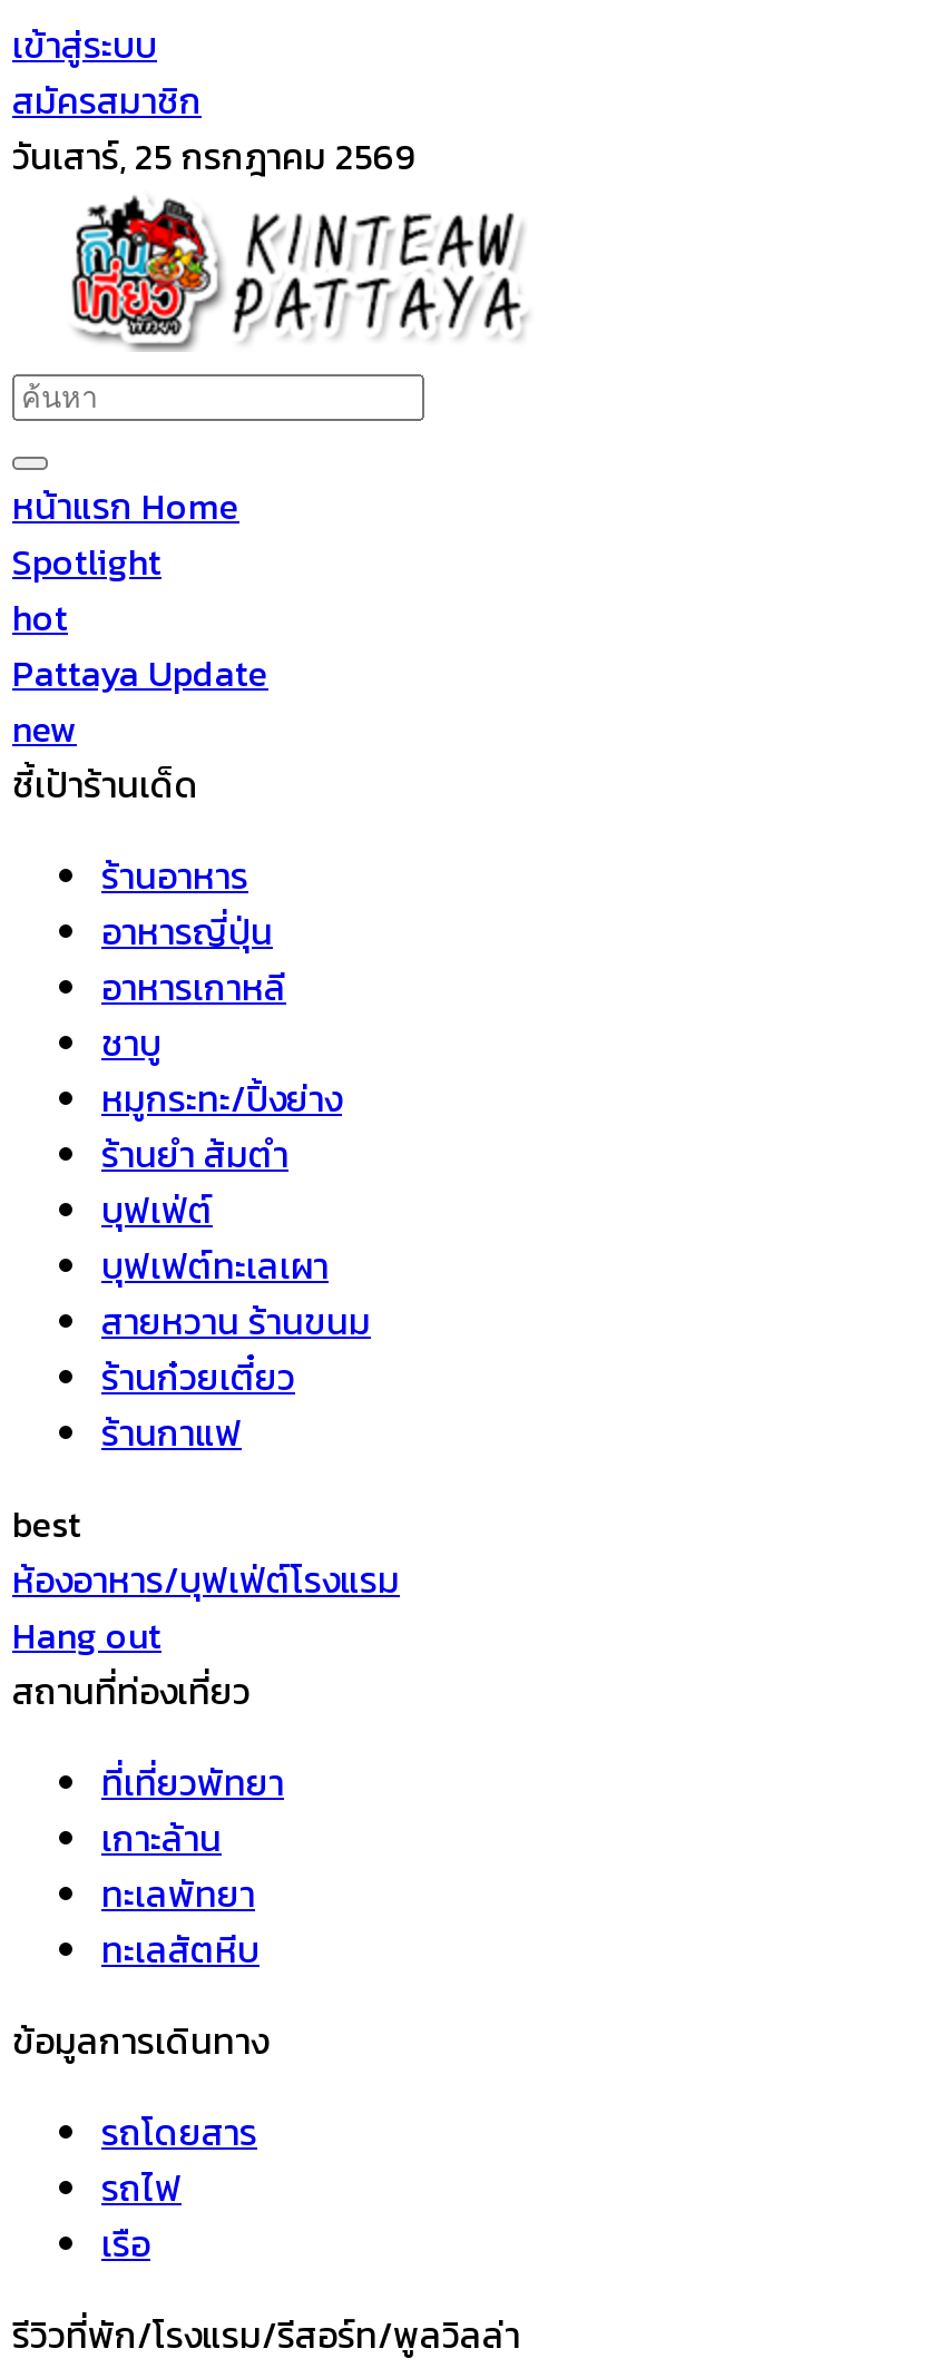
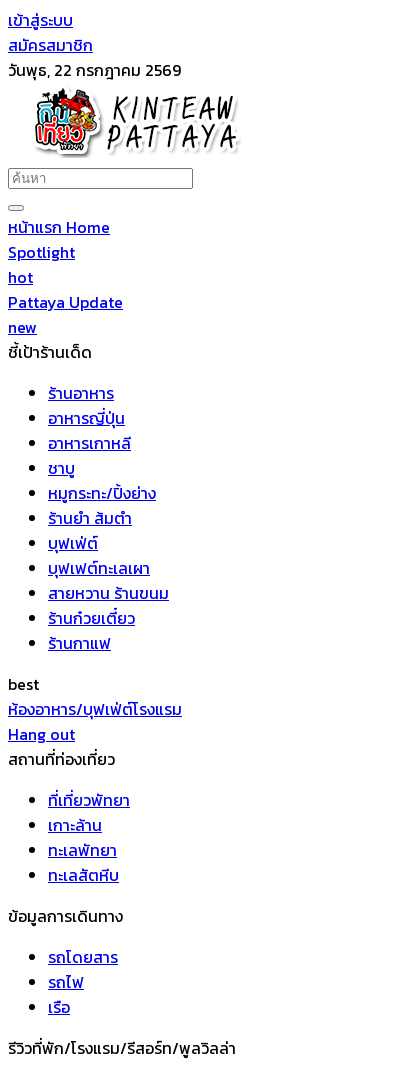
- วันเสาร์, 25 กรกฎาคม 2569
+ วันพุธ, 22 กรกฎาคม 2569
